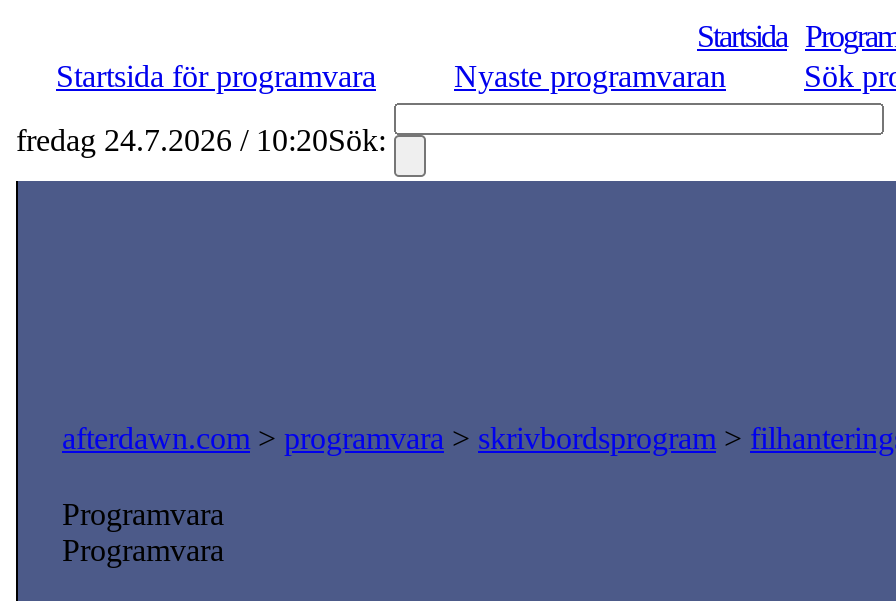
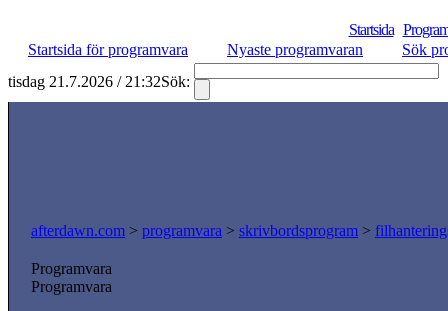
- fredag 24.7.2026 / 10:20Sök:
+ tisdag 21.7.2026 / 21:32Sök:
